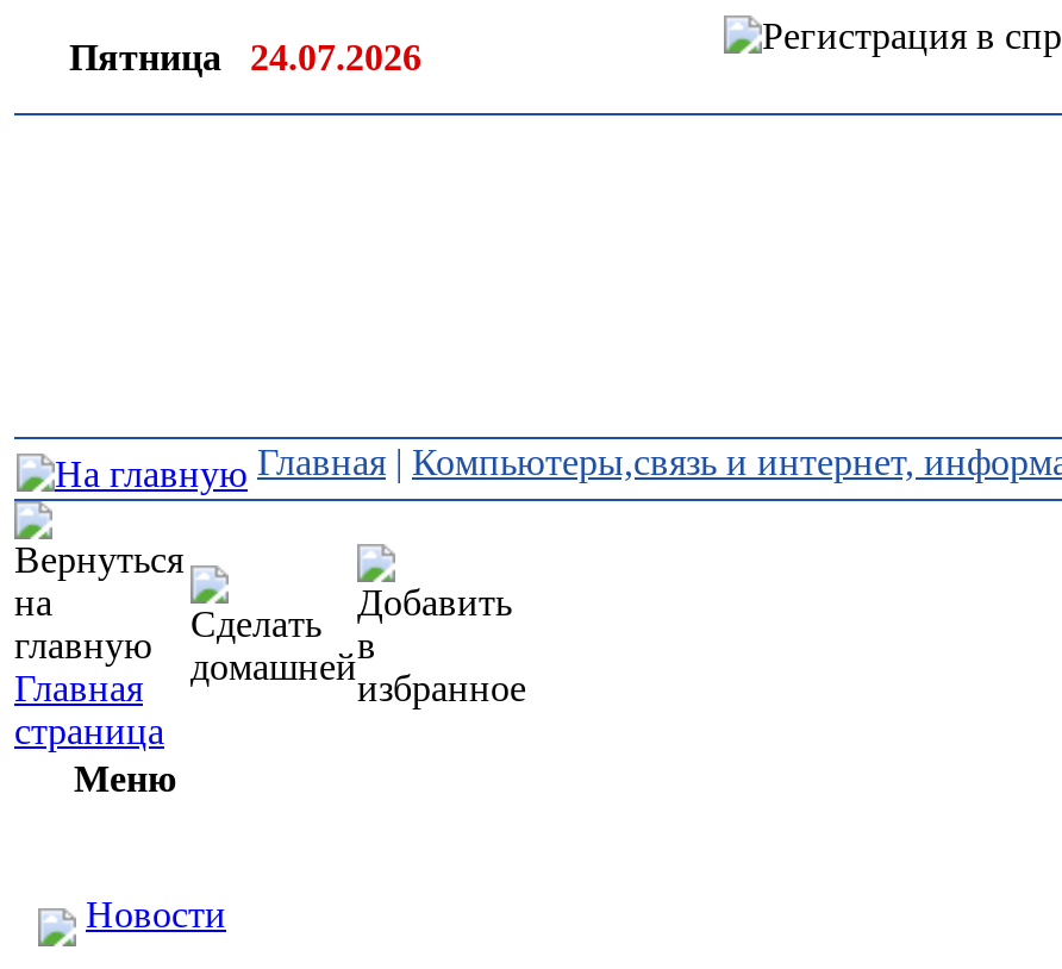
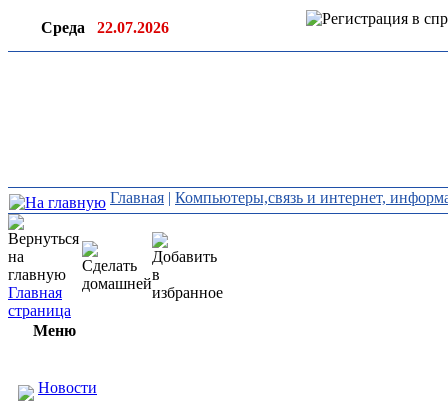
- Пятница
- 24.07.2026
+ Среда
+ 22.07.2026
